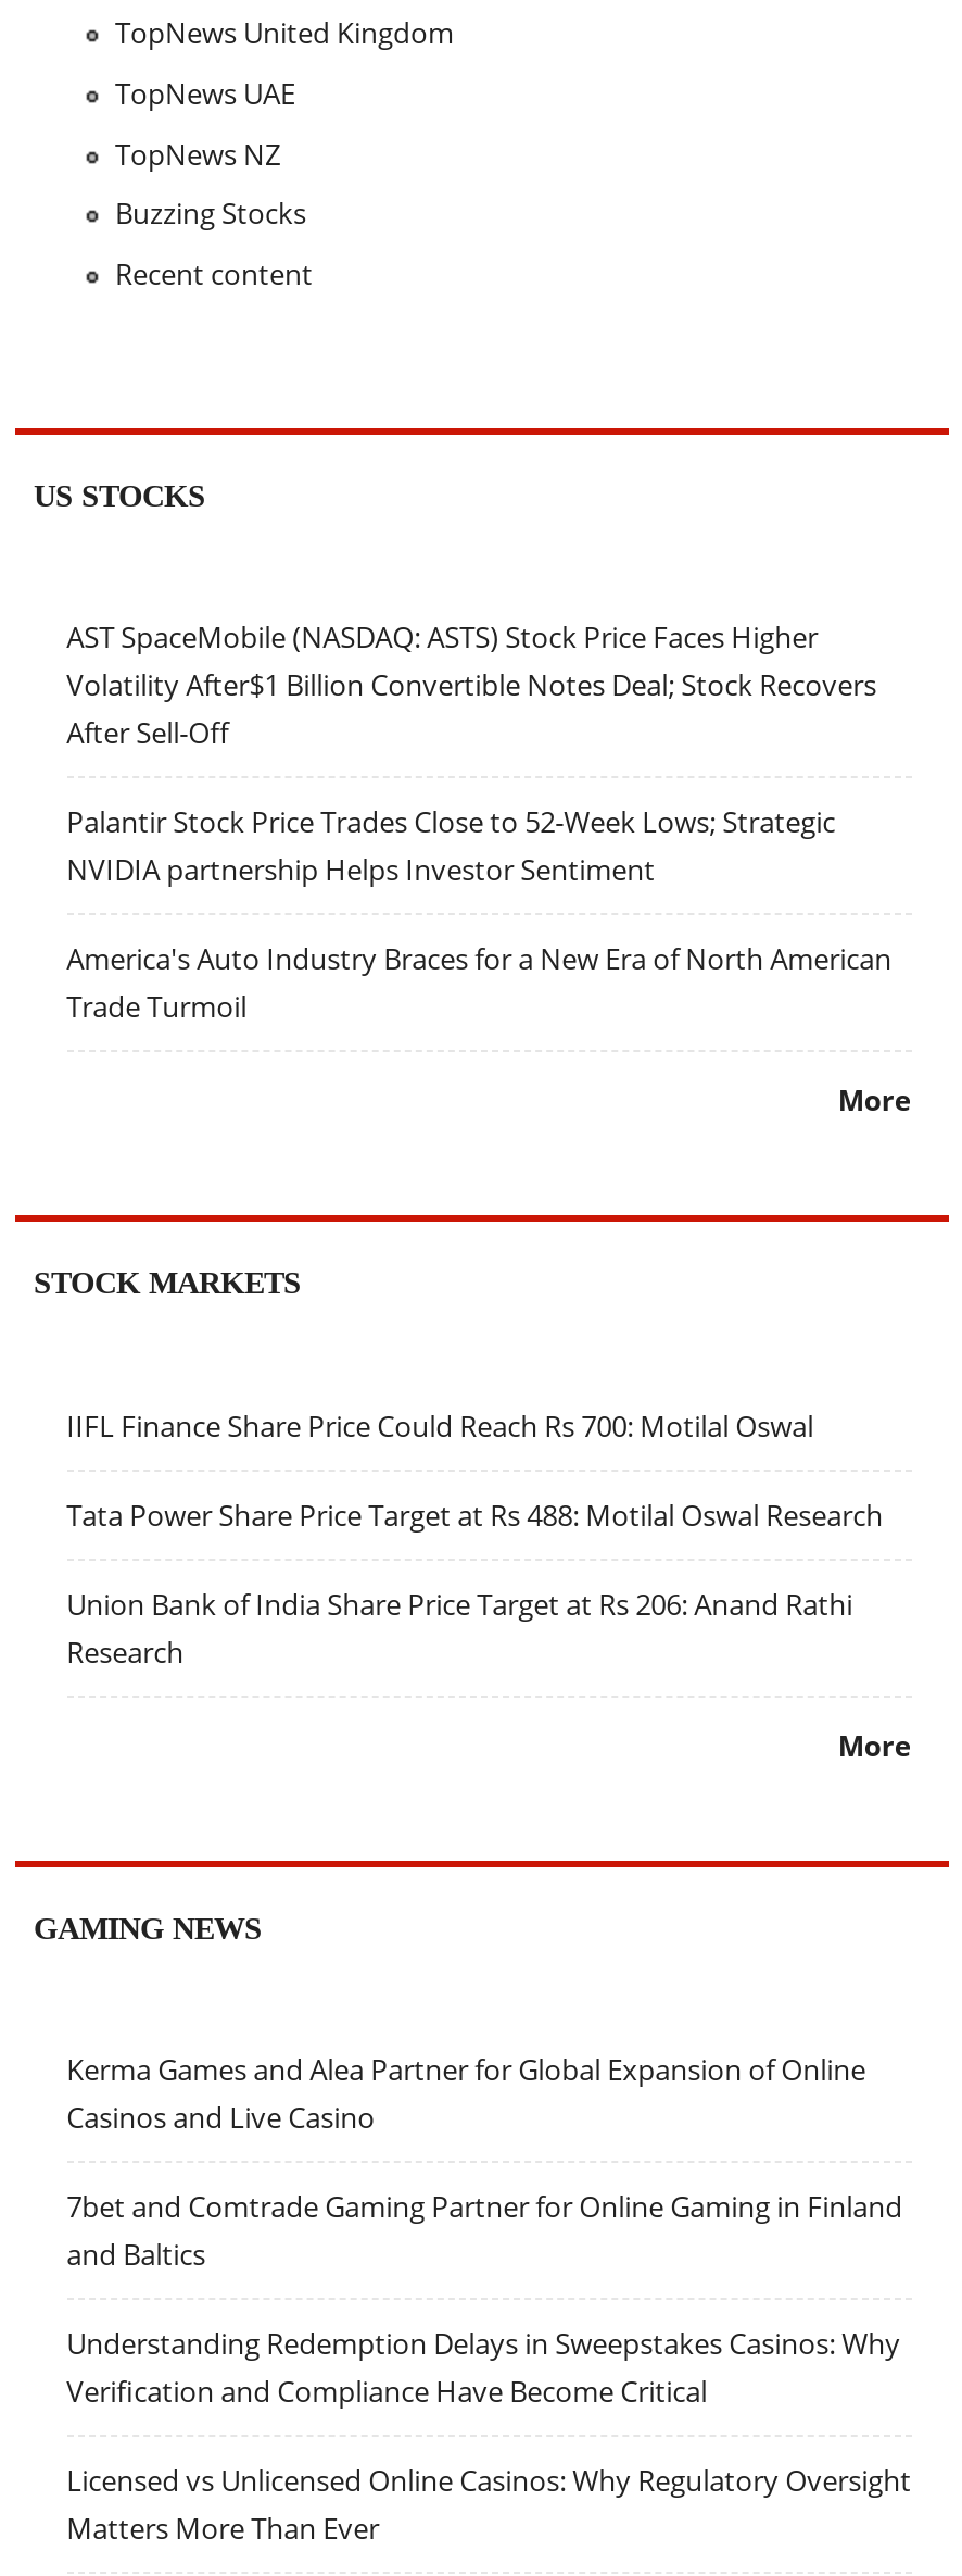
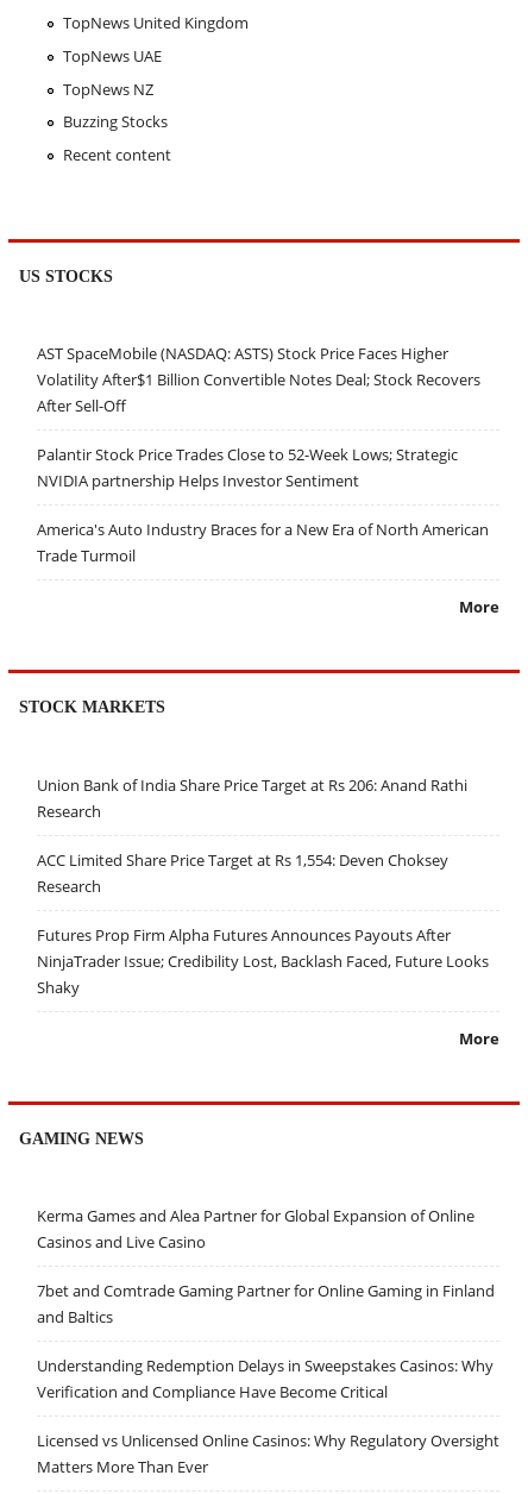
- IIFL Finance Share Price Could Reach Rs 700: Motilal Oswal
- Tata Power Share Price Target at Rs 488: Motilal Oswal Research

moved up: Union Bank of India Share Price Target at Rs 206: Anand Rathi | Research

+ ACC Limited Share Price Target at Rs 1,554: Deven Choksey
+ Research
+ Futures Prop Firm Alpha Futures Announces Payouts After
+ NinjaTrader Issue; Credibility Lost, Backlash Faced, Future Looks
+ Shaky
